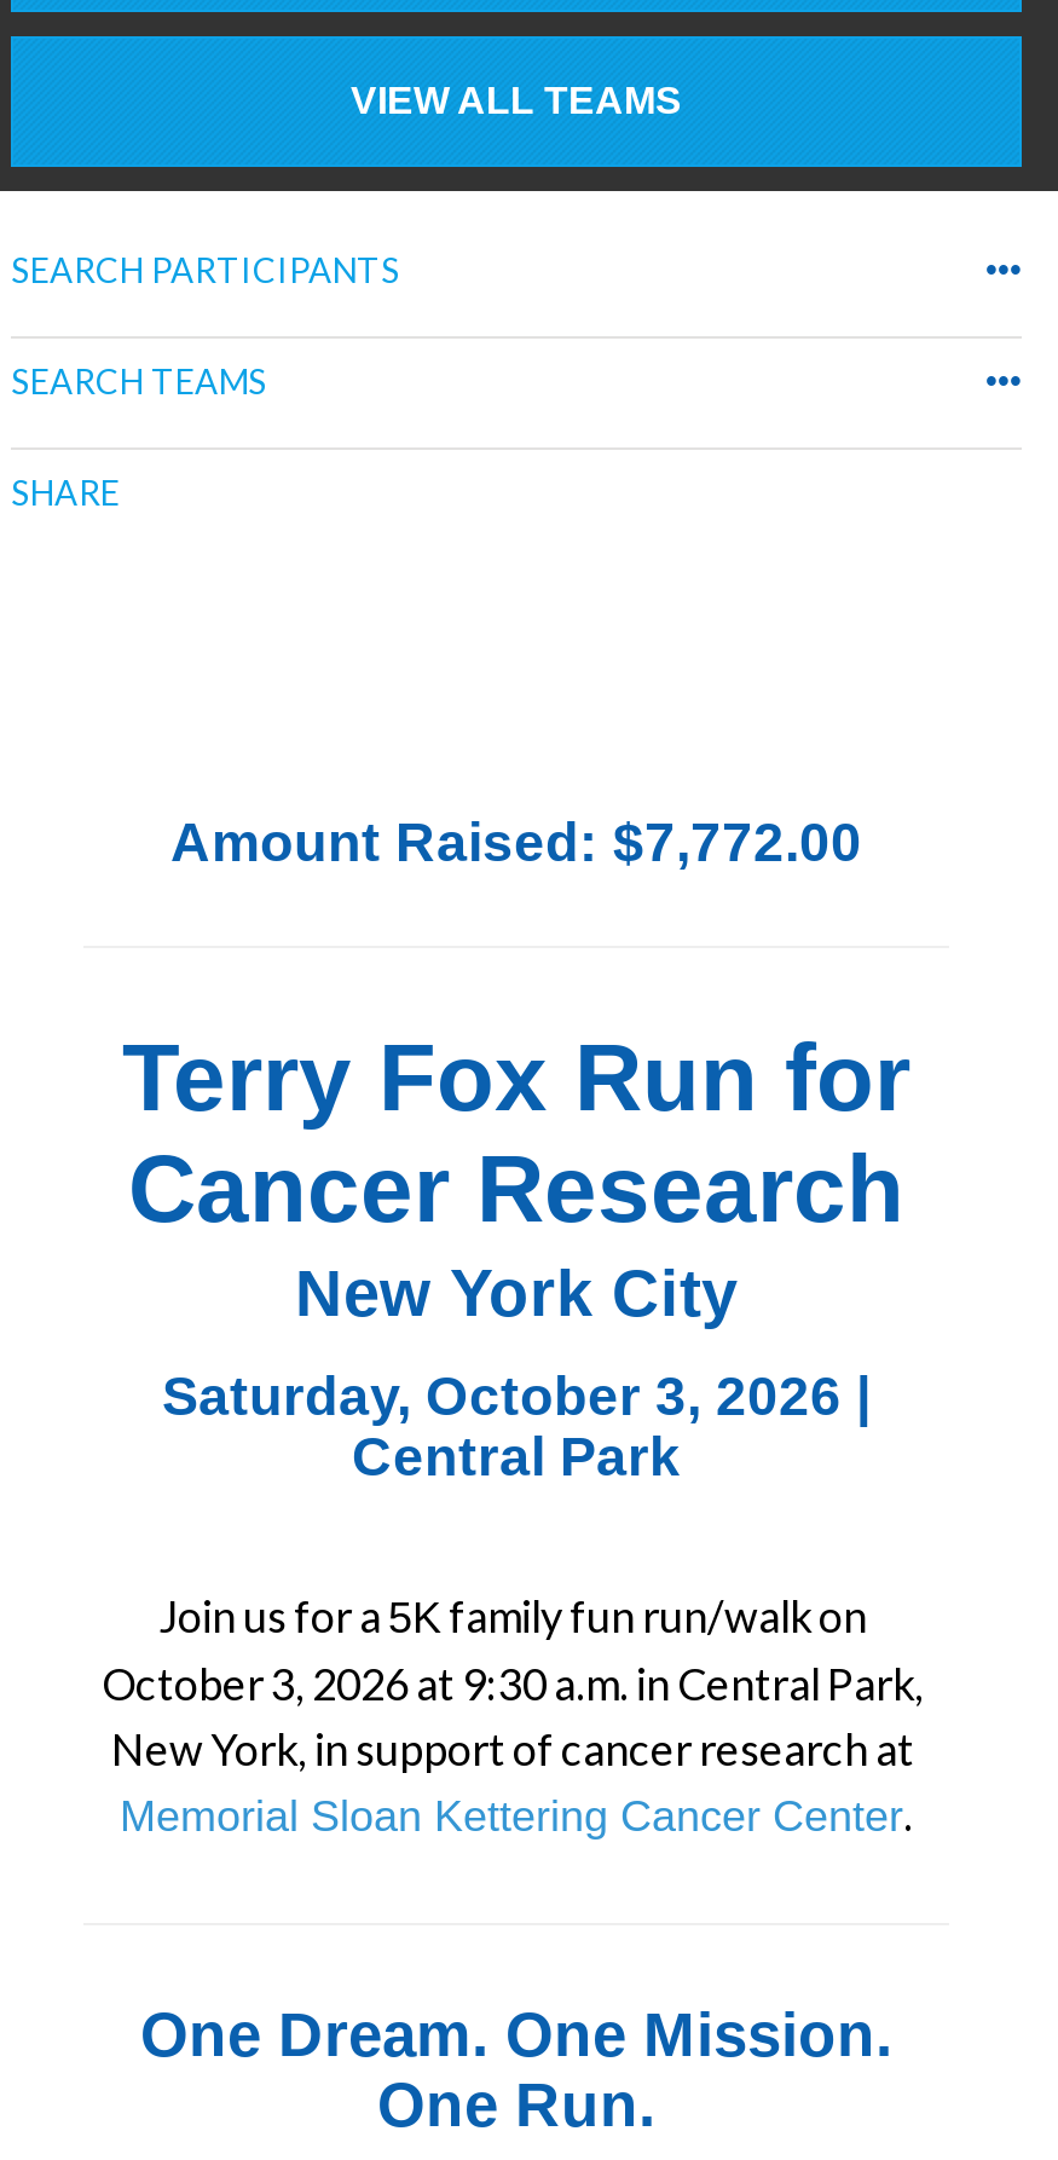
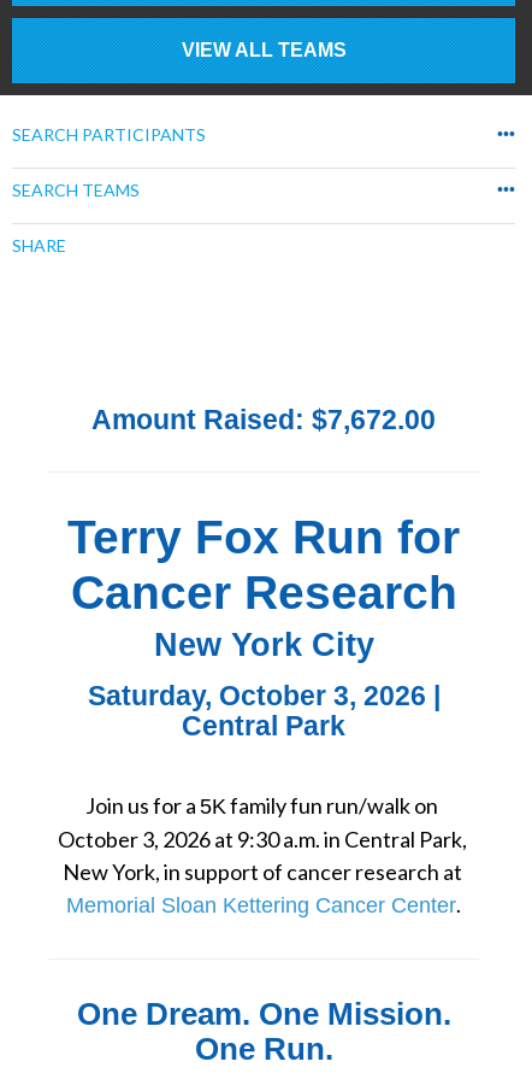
- Amount Raised: $7,772.00
+ Amount Raised: $7,672.00
